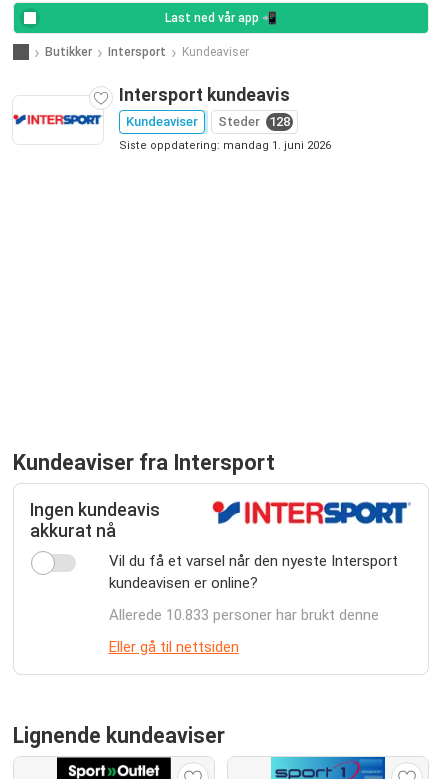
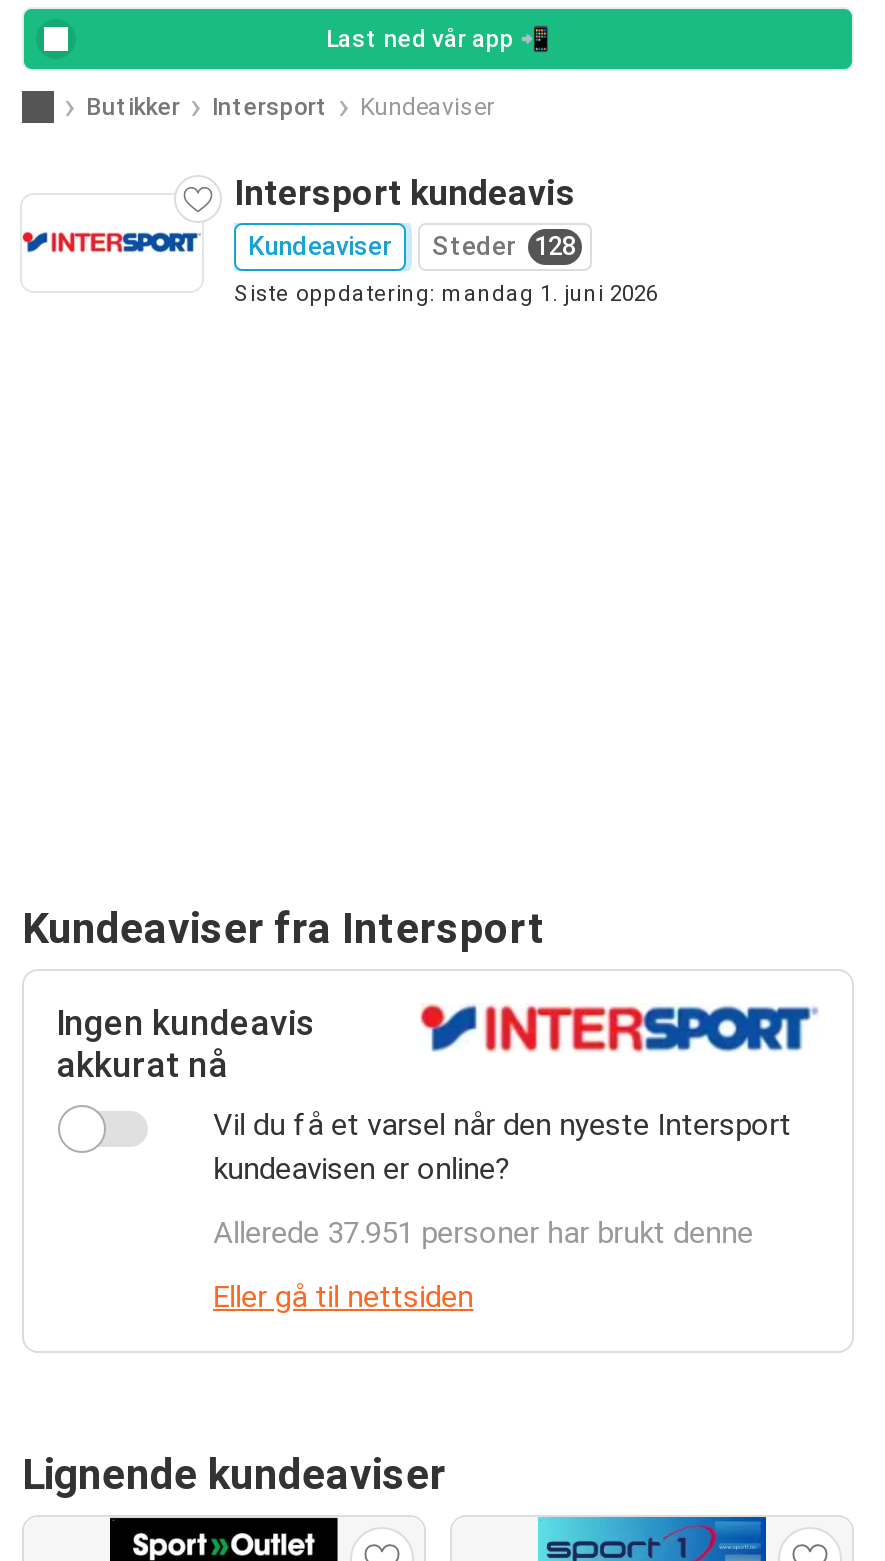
- Allerede 10.833 personer har brukt denne
+ Allerede 37.951 personer har brukt denne
